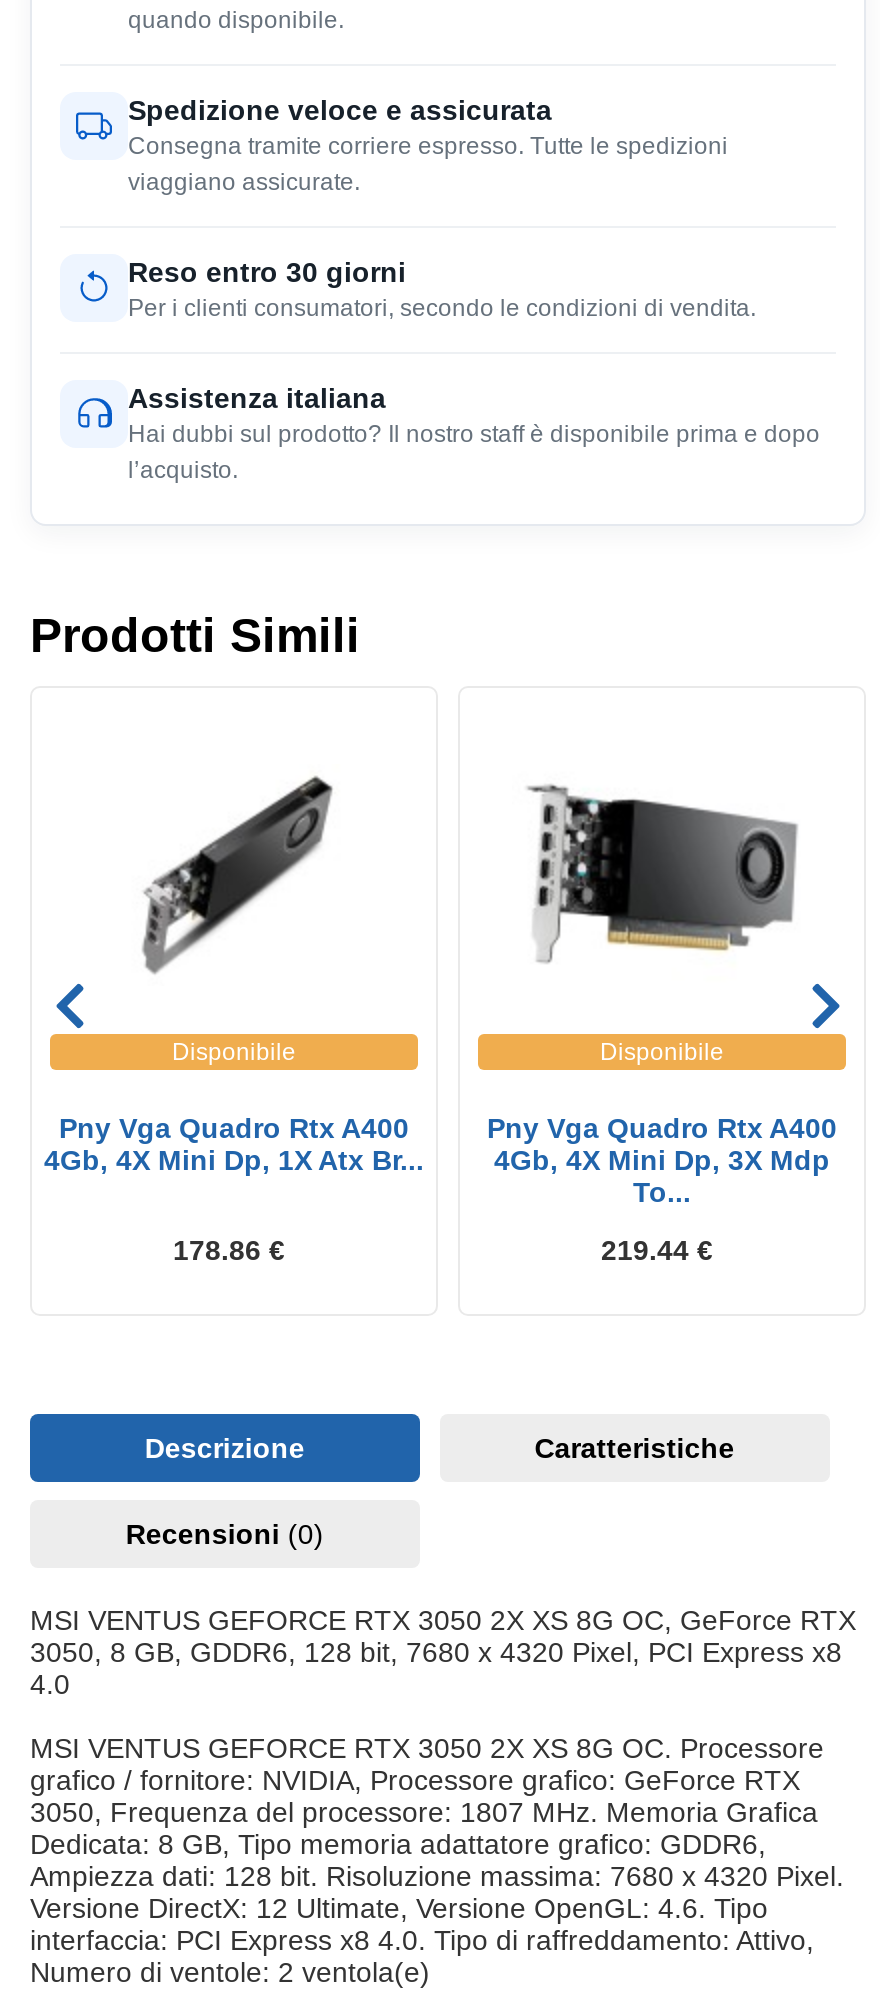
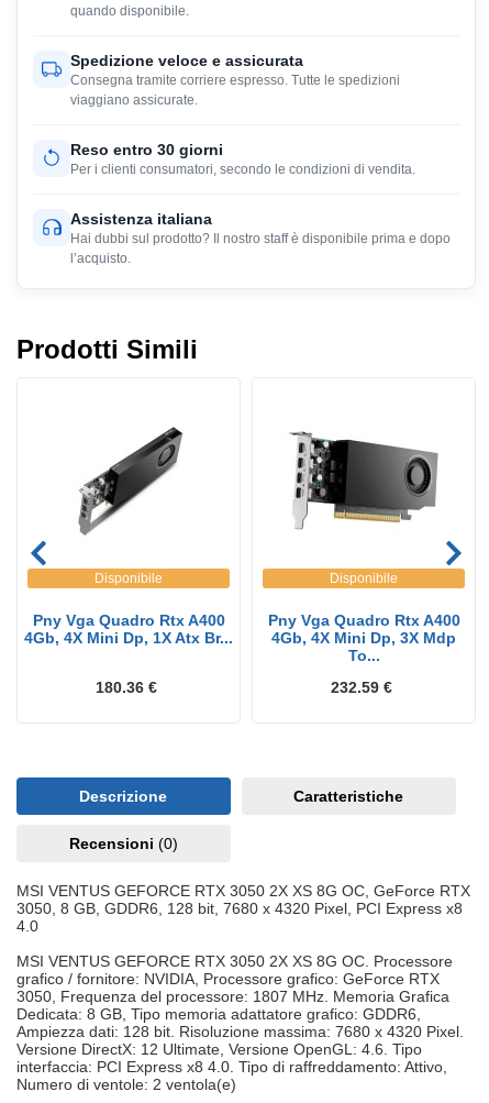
- 178.86 €
+ 180.36 €

- 219.44 €
+ 232.59 €
